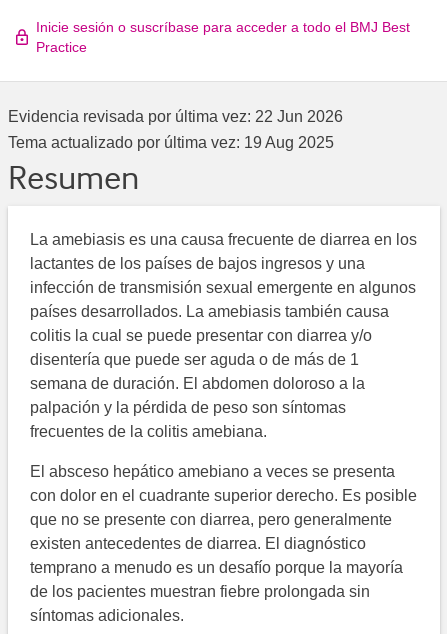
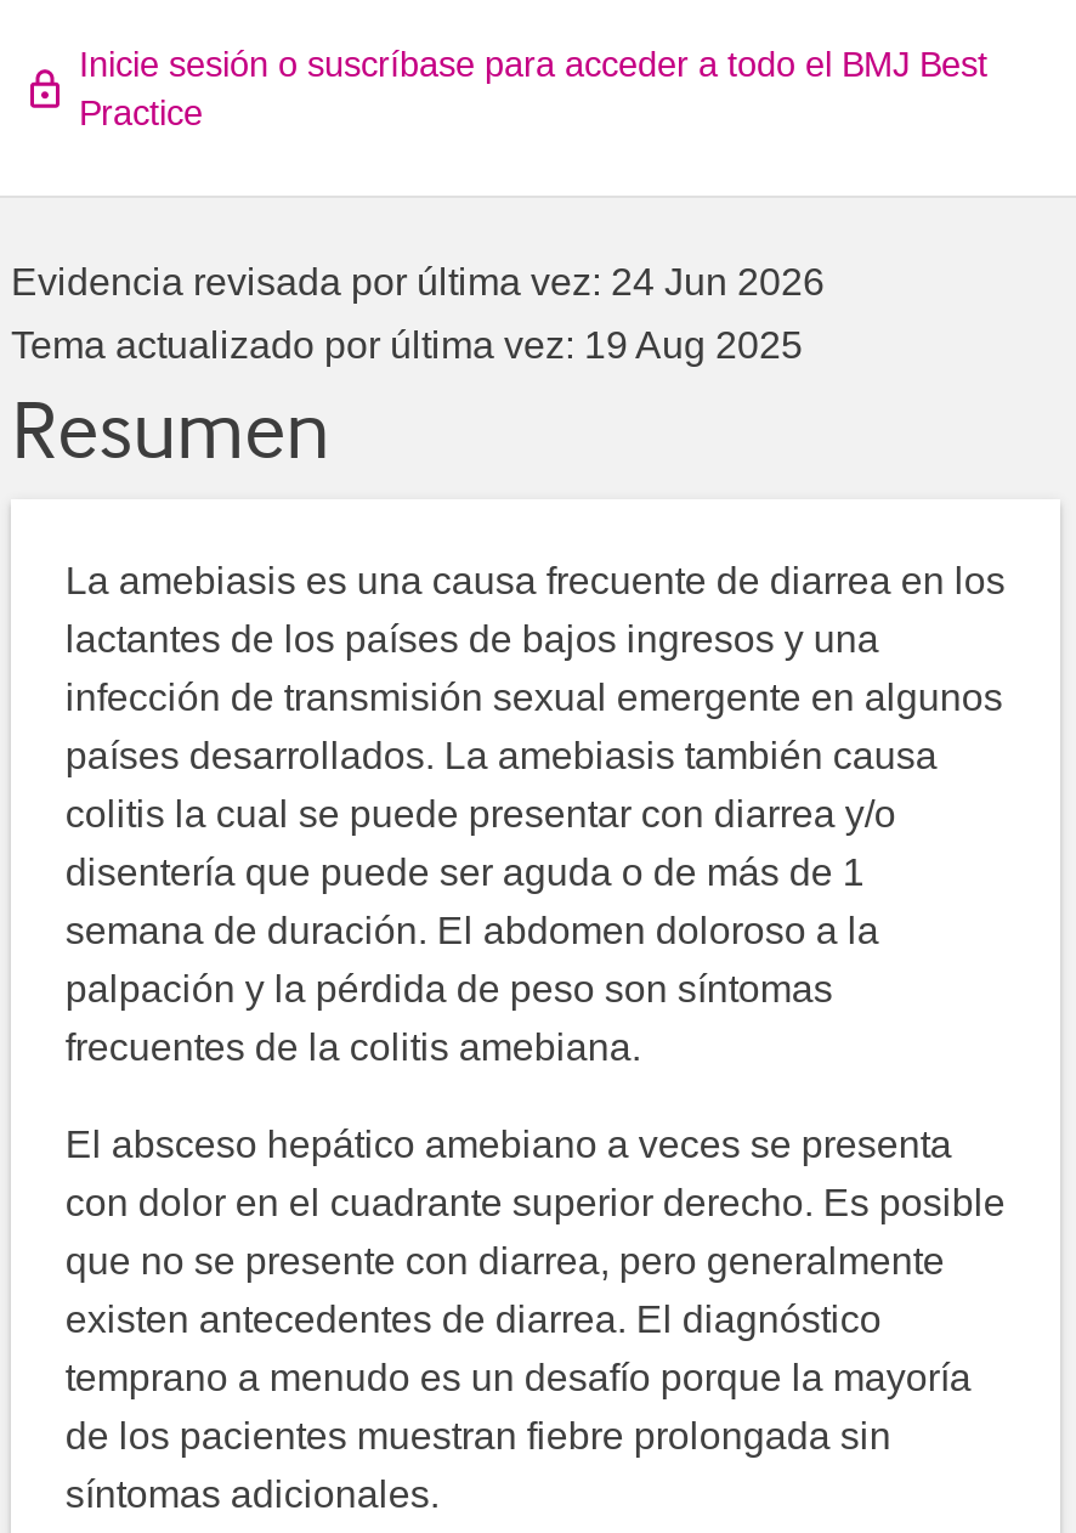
- Evidencia revisada por última vez: 22 Jun 2026
+ Evidencia revisada por última vez: 24 Jun 2026
